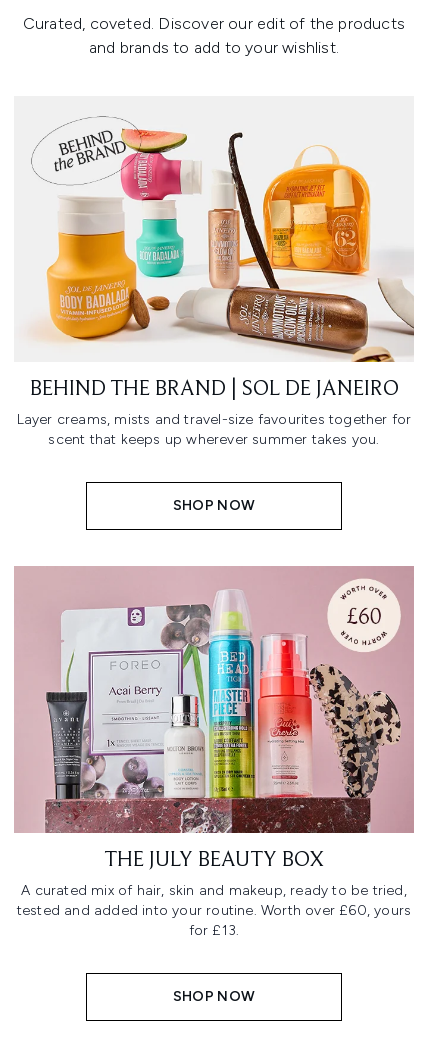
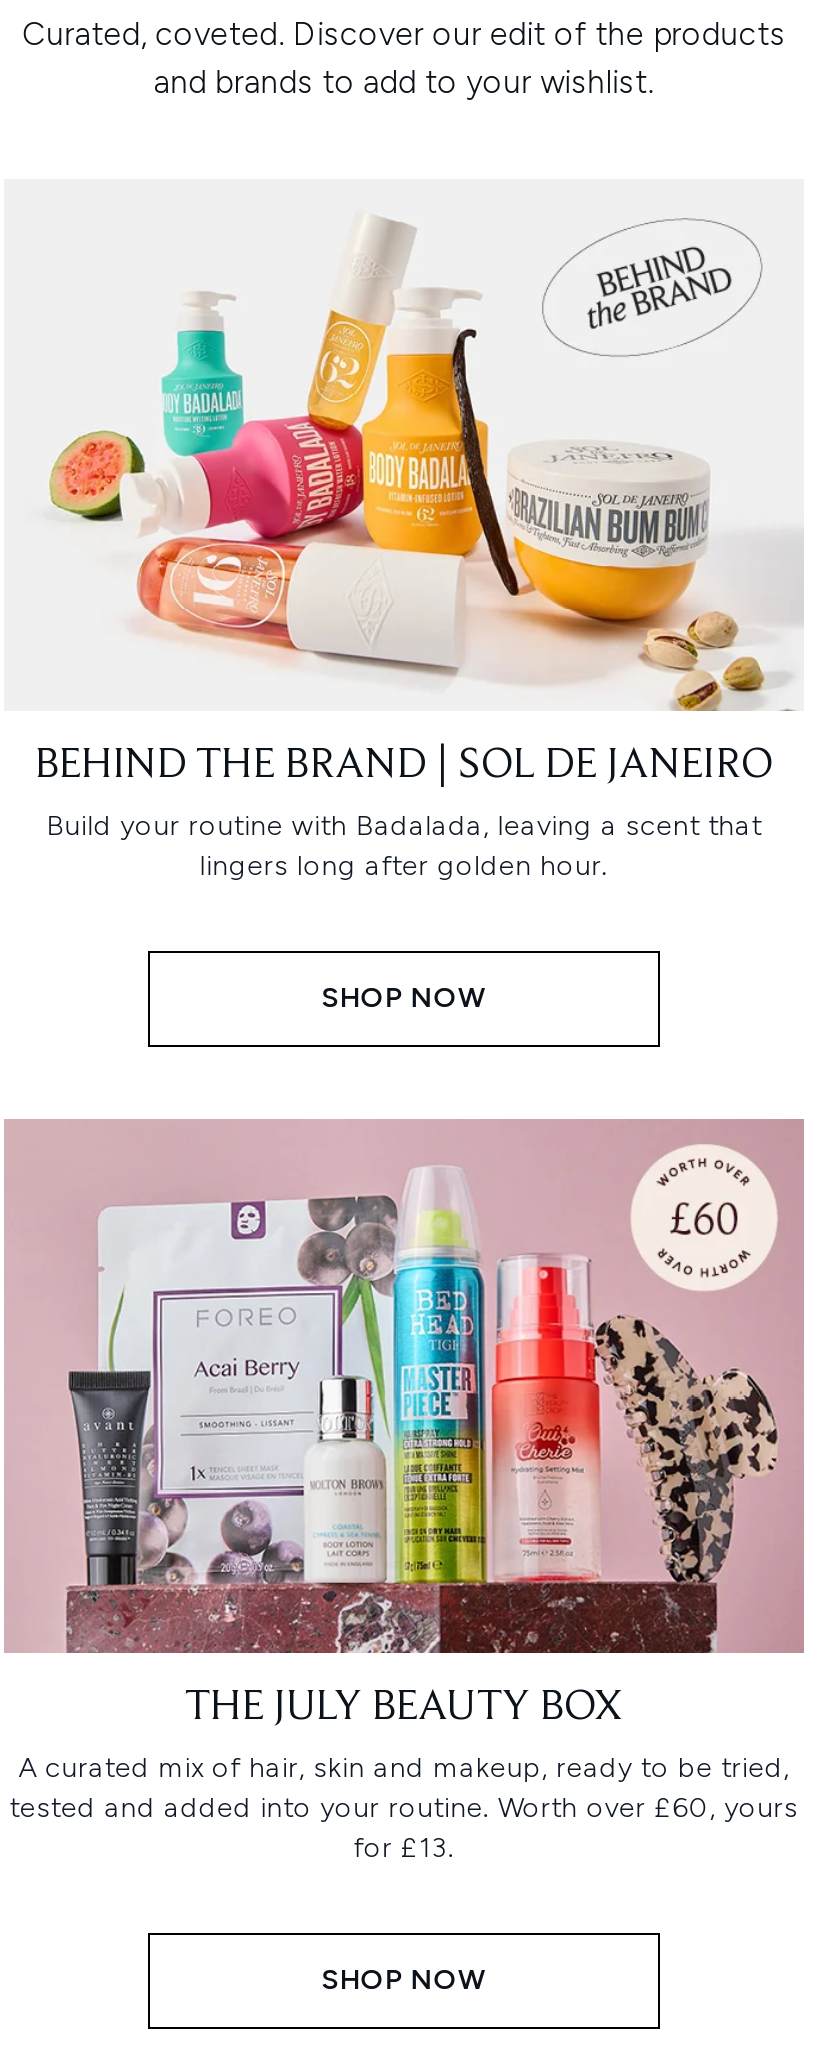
- [image]
+ [image]

- Layer creams, mists and travel-size favourites together for
- scent that keeps up wherever summer takes you.
+ Build your routine with Badalada, leaving a scent that
+ lingers long after golden hour.
